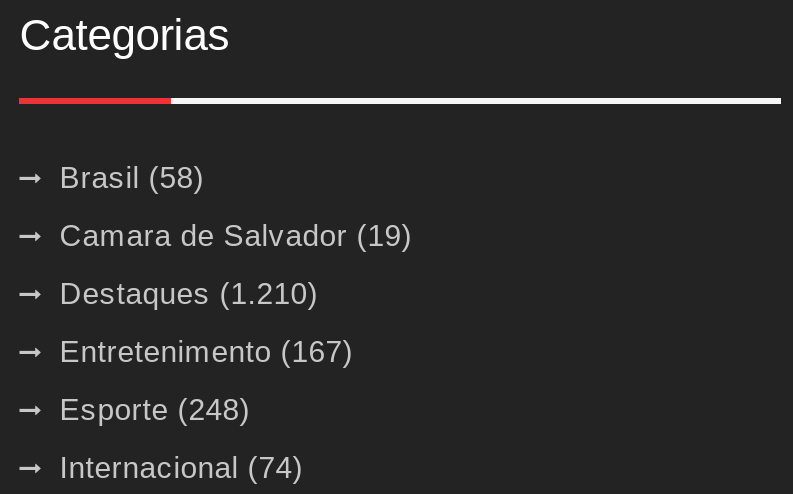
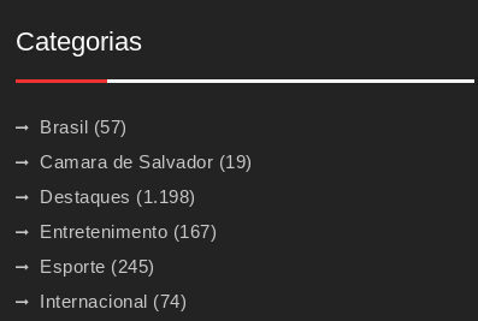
- Brasil (58)
+ Brasil (57)

- Destaques (1.210)
+ Destaques (1.198)

- Esporte (248)
+ Esporte (245)
